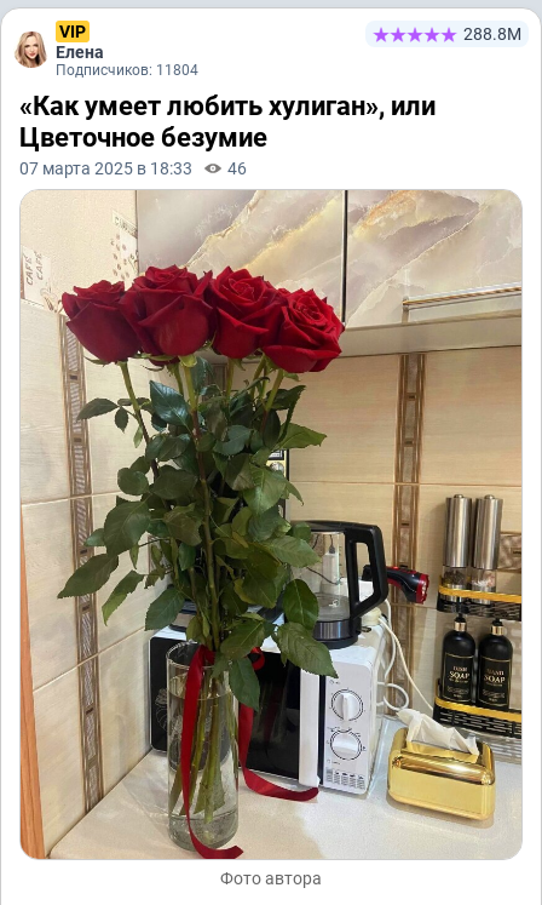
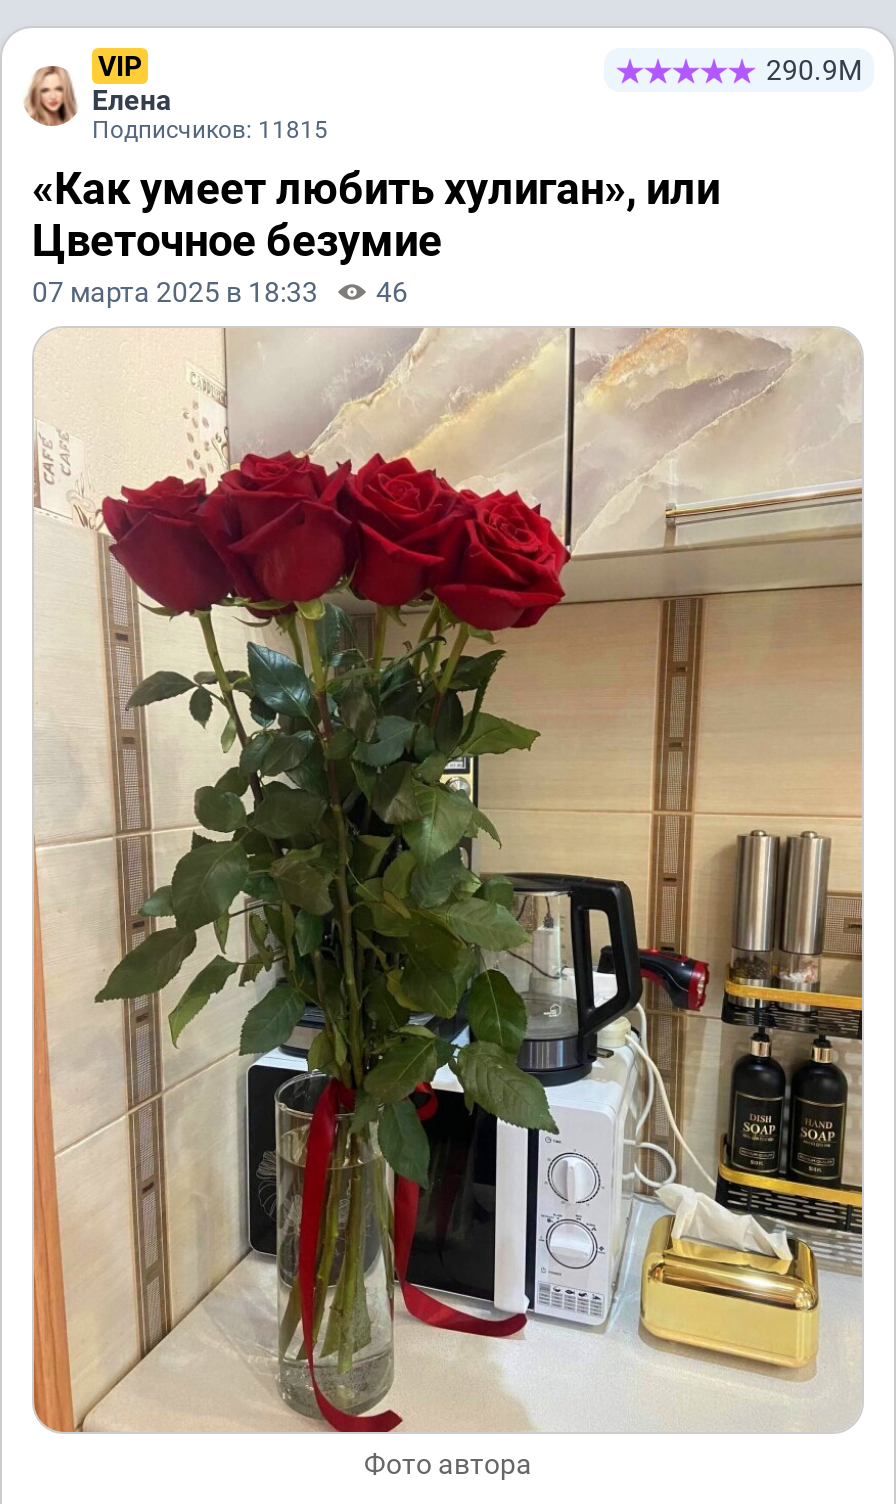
- 288.8М
+ 290.9М

- Подписчиков: 11804
+ Подписчиков: 11815
